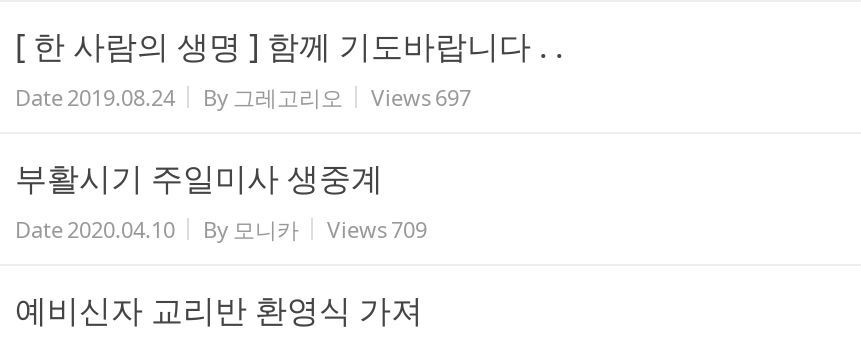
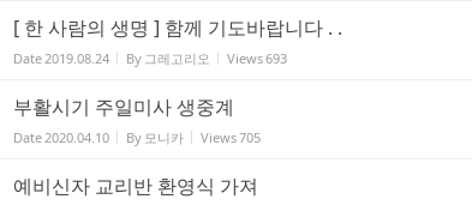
- Date 2019.08.24 By 그레고리오 Views 697
+ Date 2019.08.24 By 그레고리오 Views 693

- Date 2020.04.10 By 모니카 Views 709
+ Date 2020.04.10 By 모니카 Views 705
